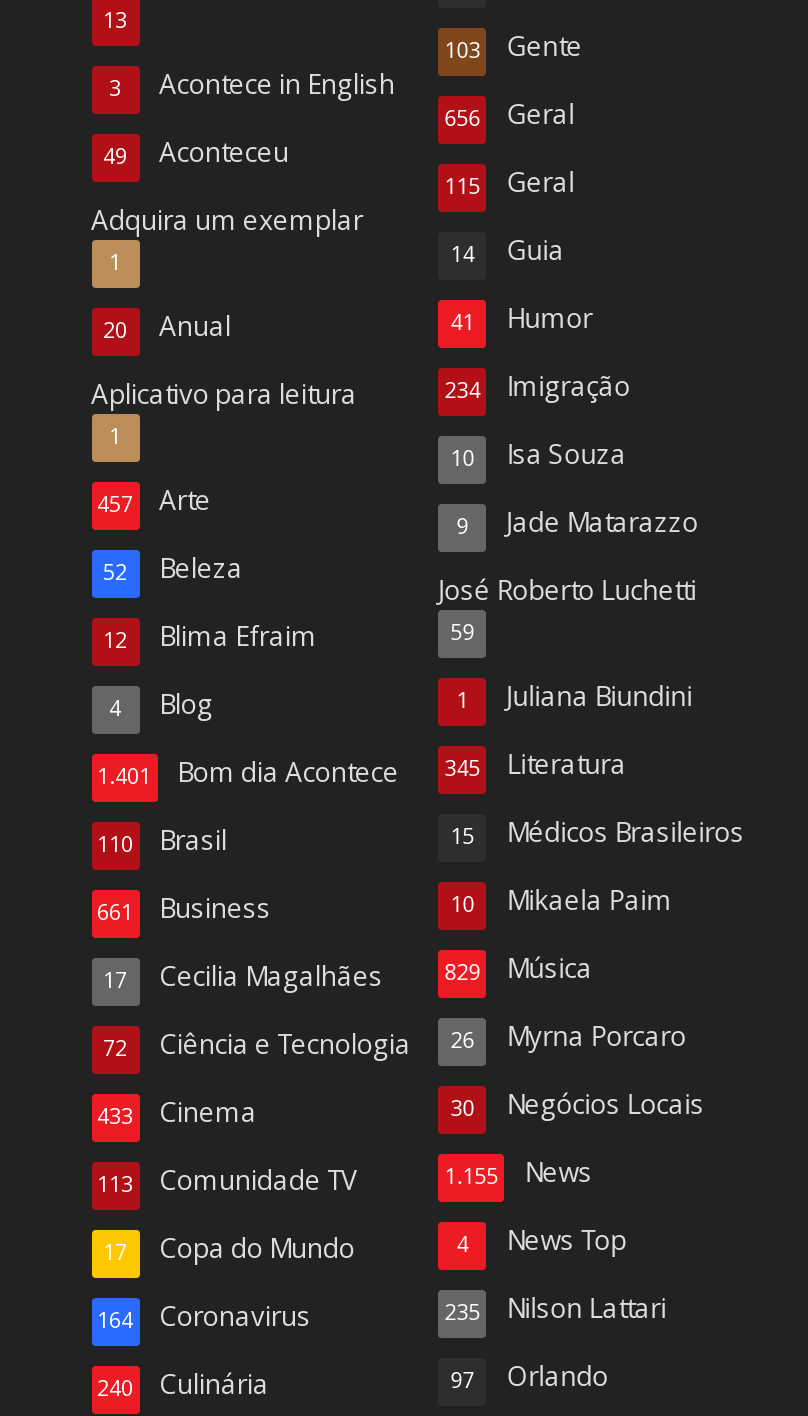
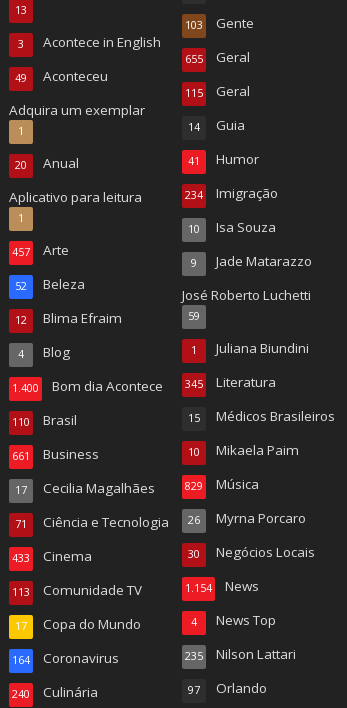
- 656 Geral
+ 655 Geral

- 1.401 Bom dia Acontece 345 Literatura
+ 1.400 Bom dia Acontece 345 Literatura

- 72 Ciência e Tecnologia 26 Myrna Porcaro
+ 71 Ciência e Tecnologia 26 Myrna Porcaro

- 1.155 News
+ 1.154 News
